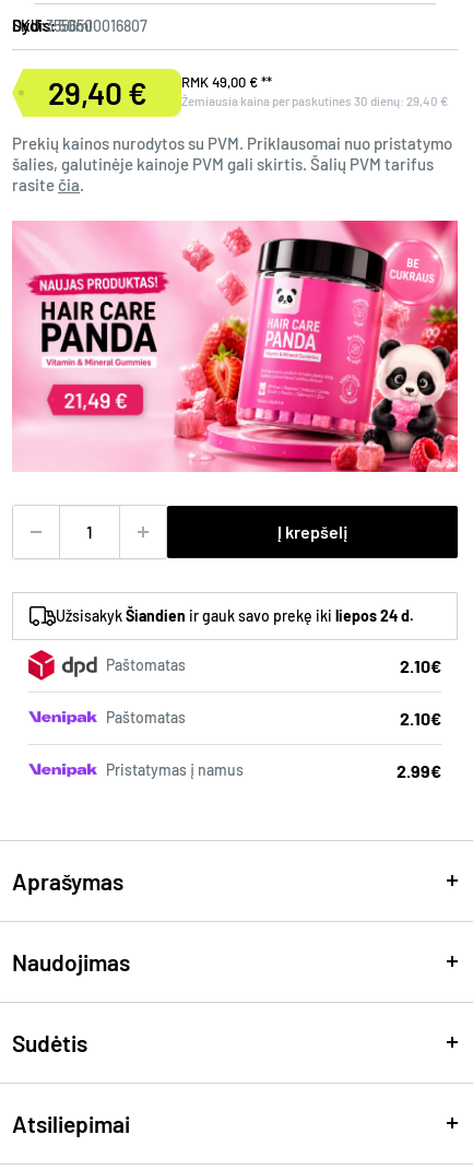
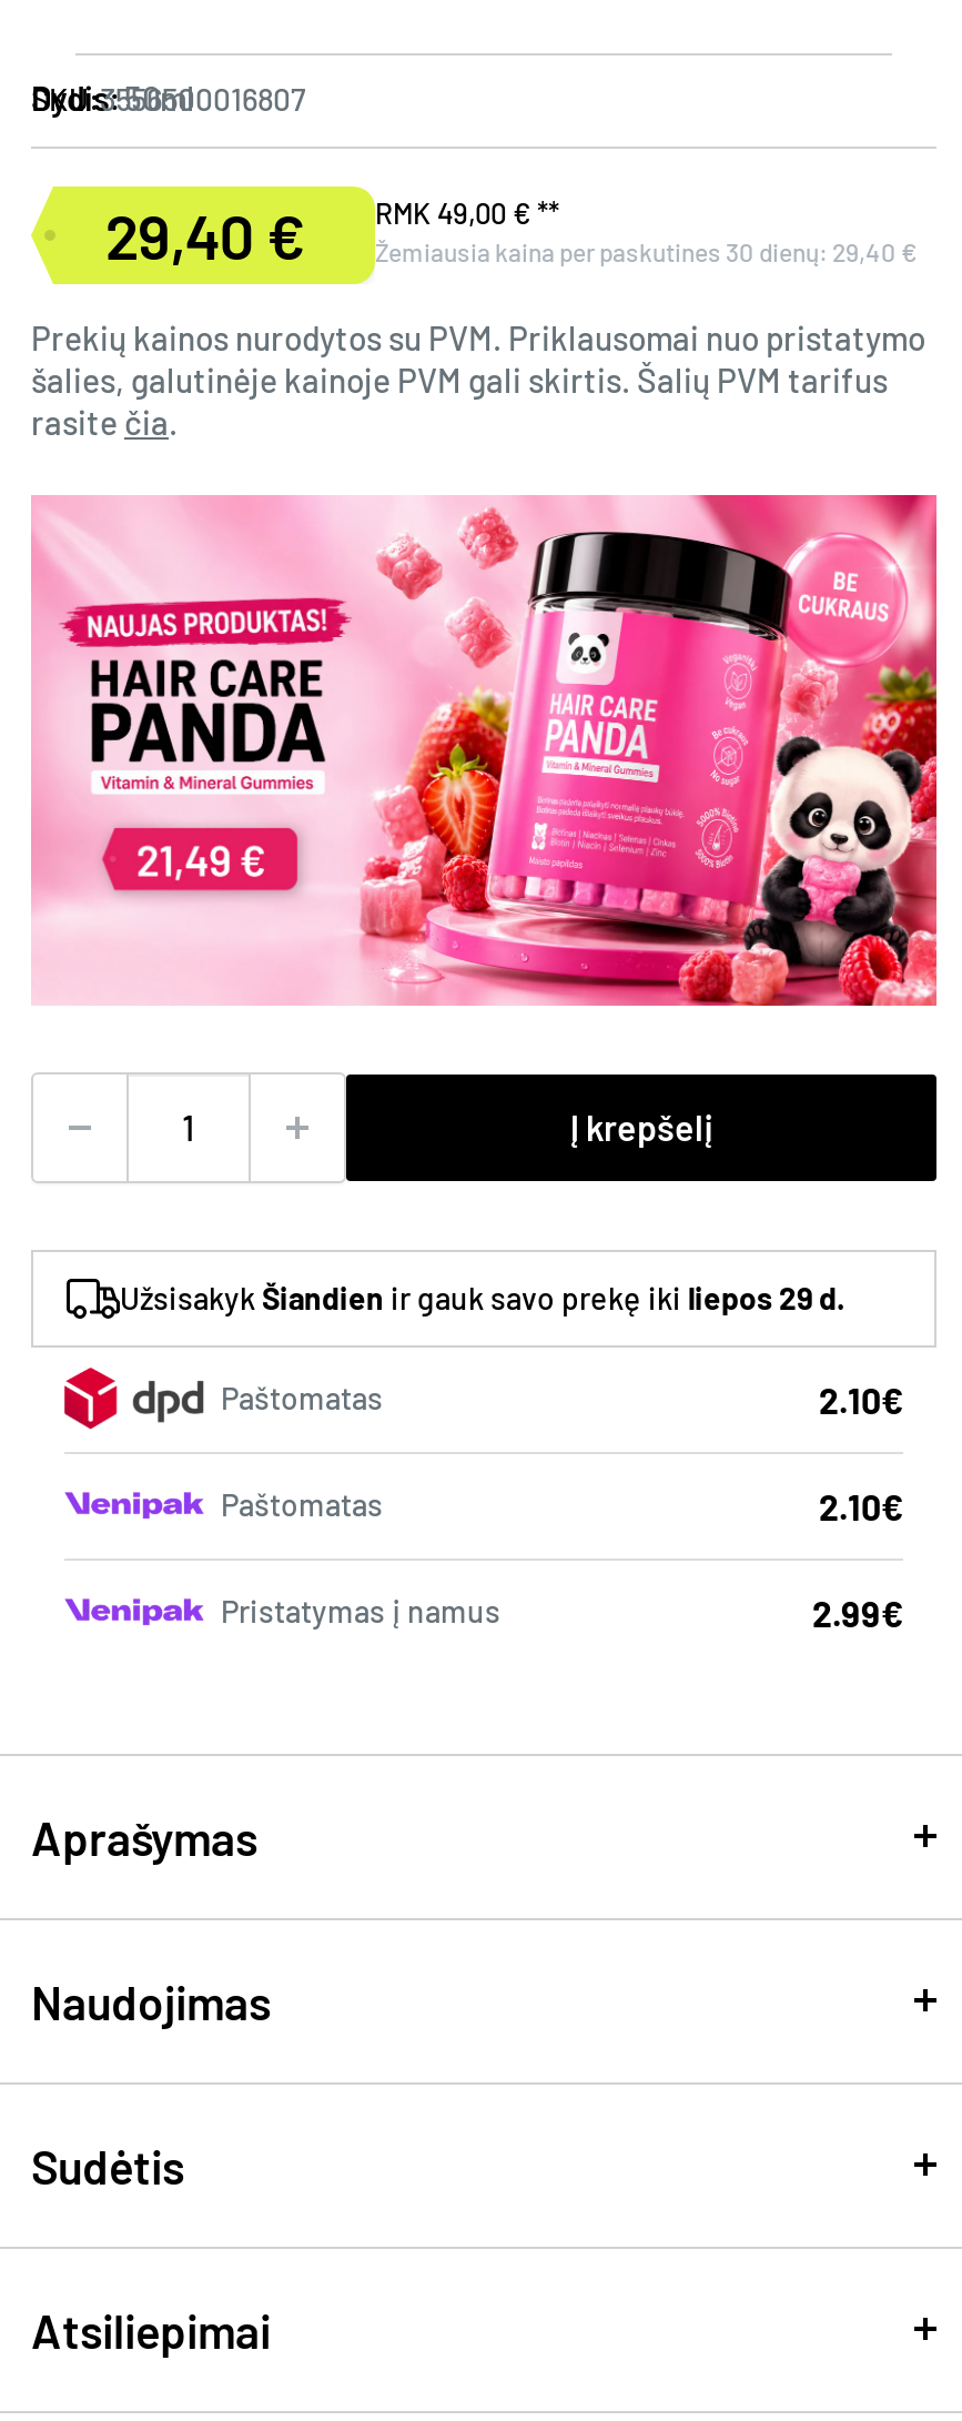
- Užsisakyk Šiandien ir gauk savo prekę iki liepos 24 d.
+ Užsisakyk Šiandien ir gauk savo prekę iki liepos 29 d.
